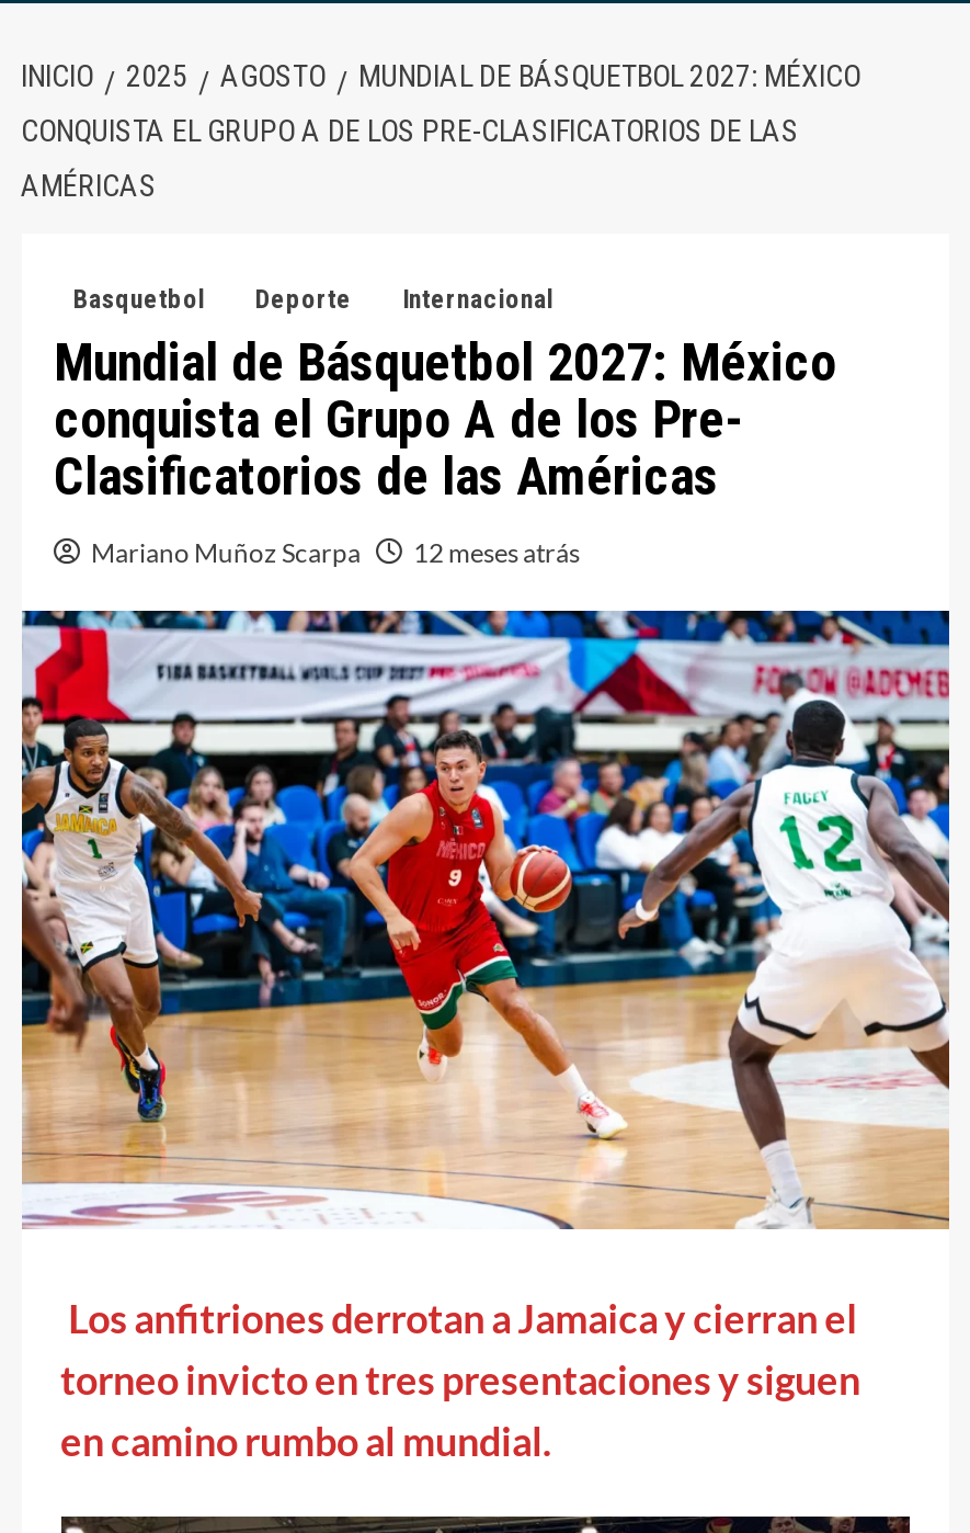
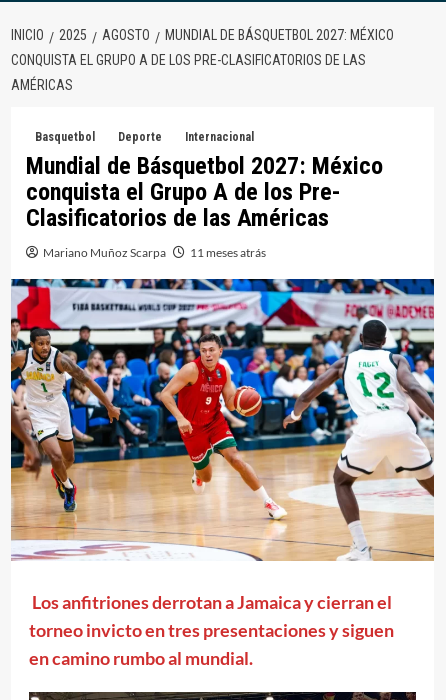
- Mariano Muñoz Scarpa 12 meses atrás
+ Mariano Muñoz Scarpa 11 meses atrás
